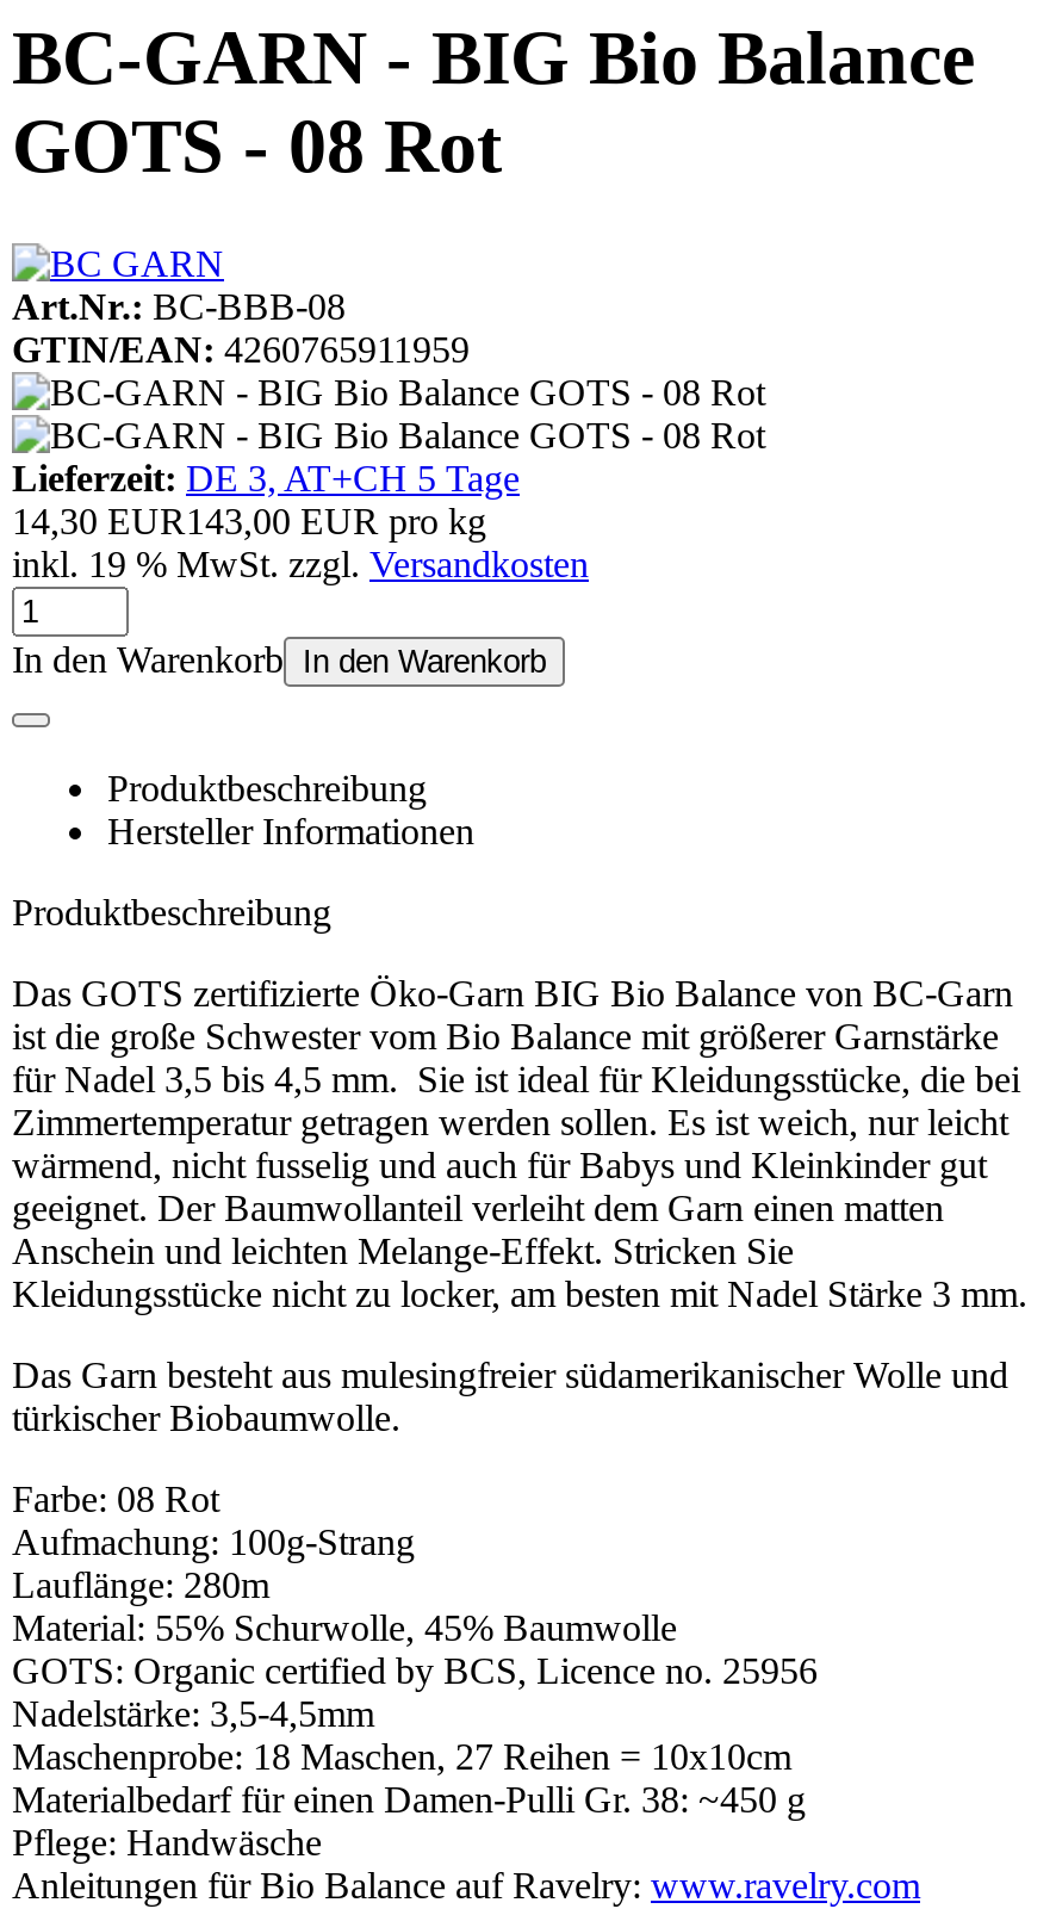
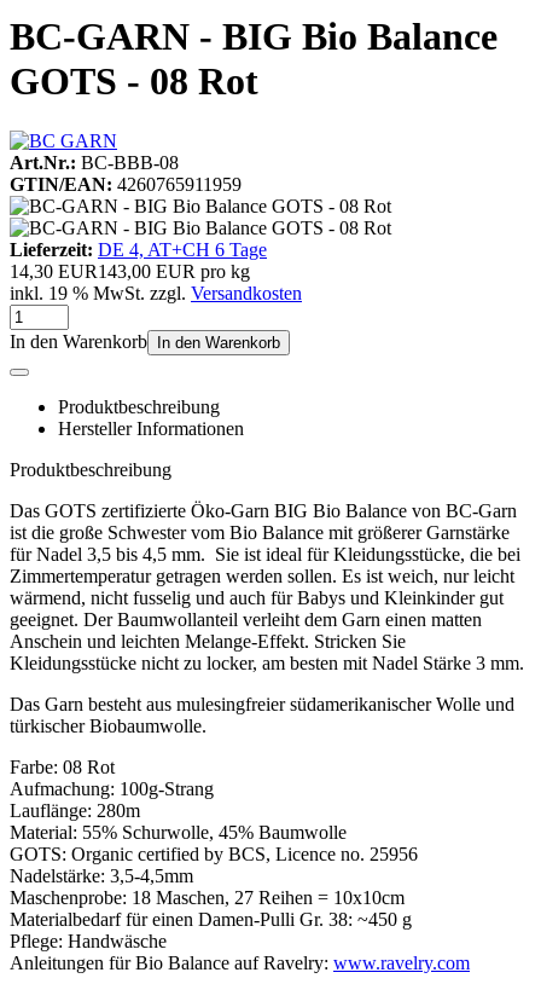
- Lieferzeit: DE 3, AT+CH 5 Tage
+ Lieferzeit: DE 4, AT+CH 6 Tage
